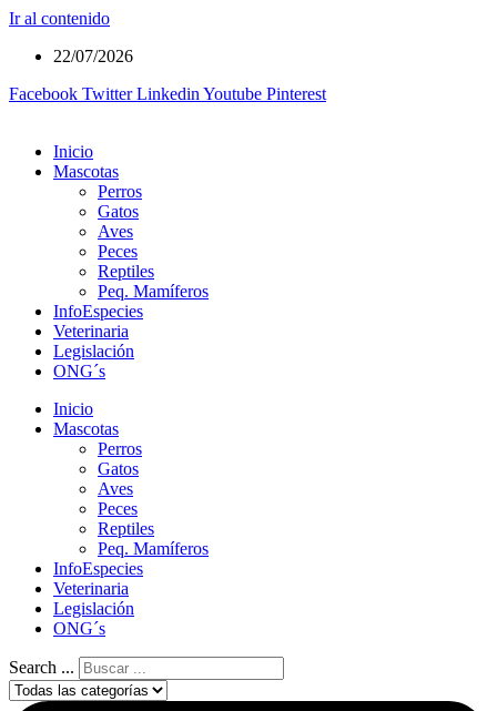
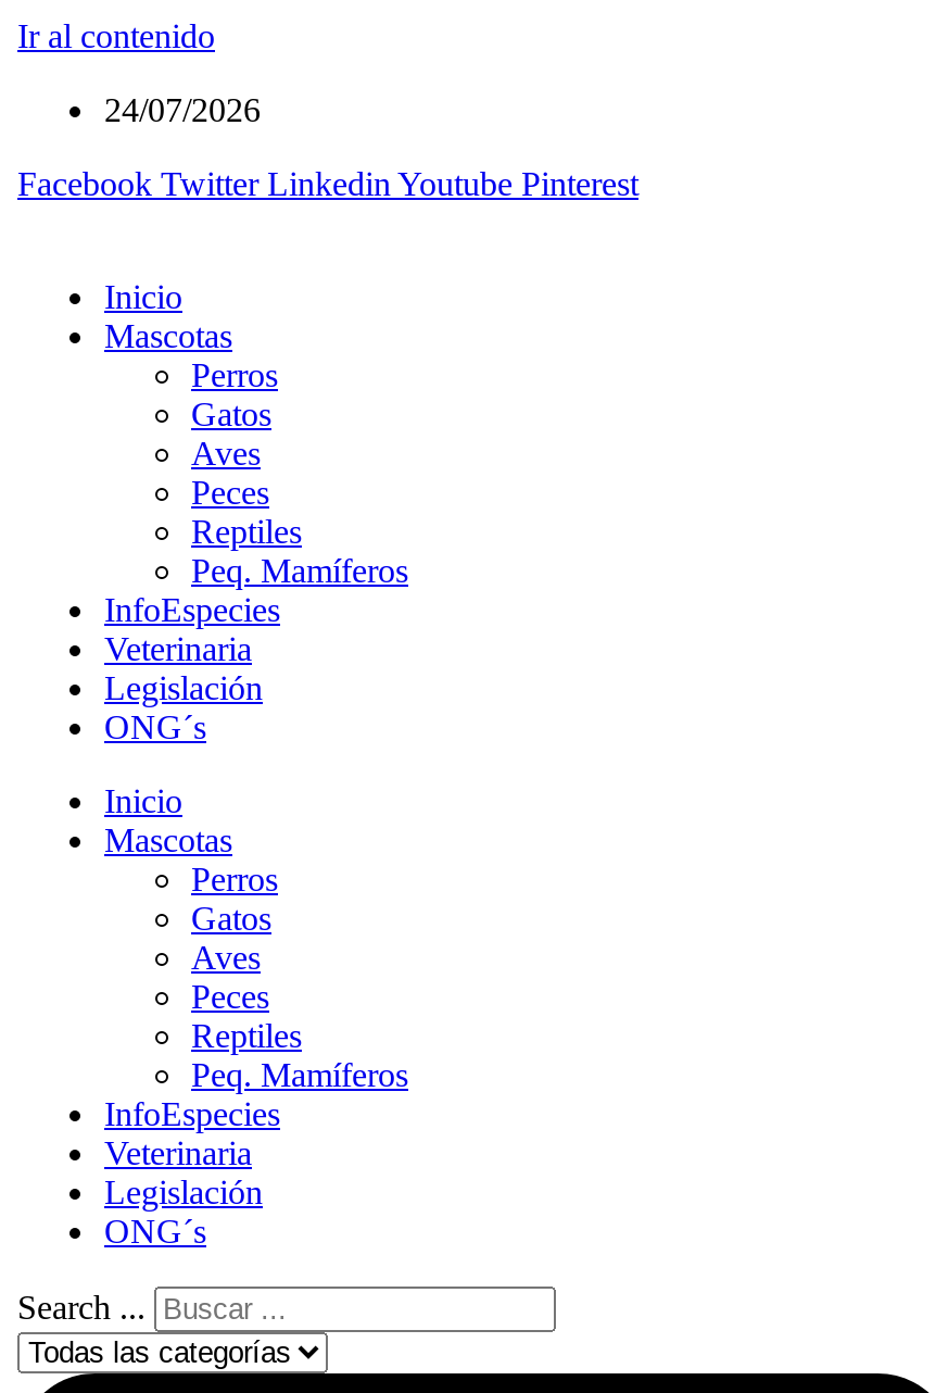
- 22/07/2026
+ 24/07/2026
